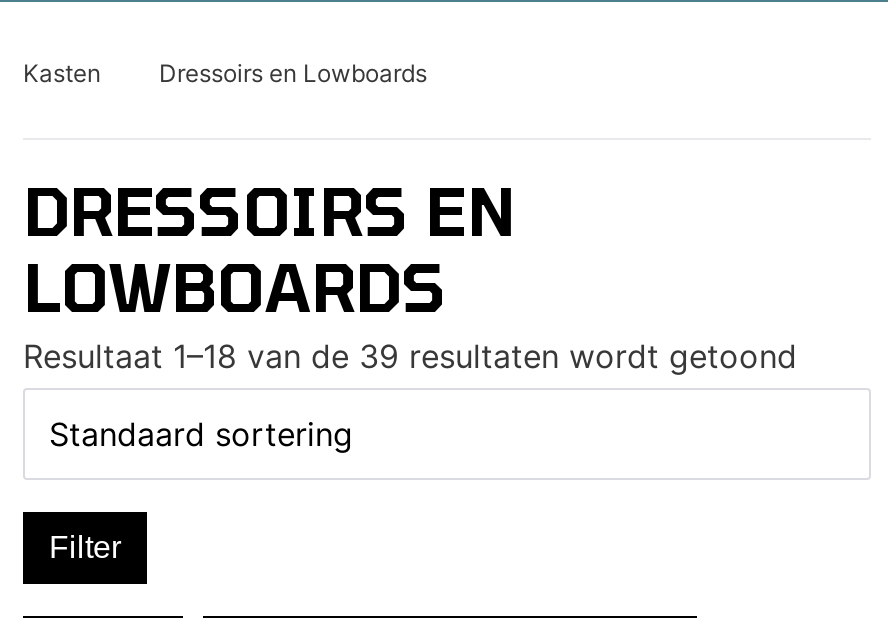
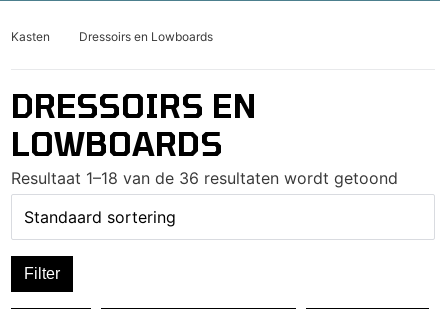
- Resultaat 1–18 van de 39 resultaten wordt getoond
+ Resultaat 1–18 van de 36 resultaten wordt getoond
